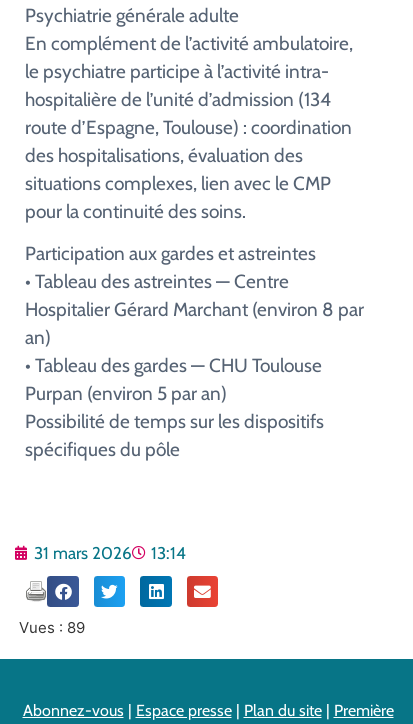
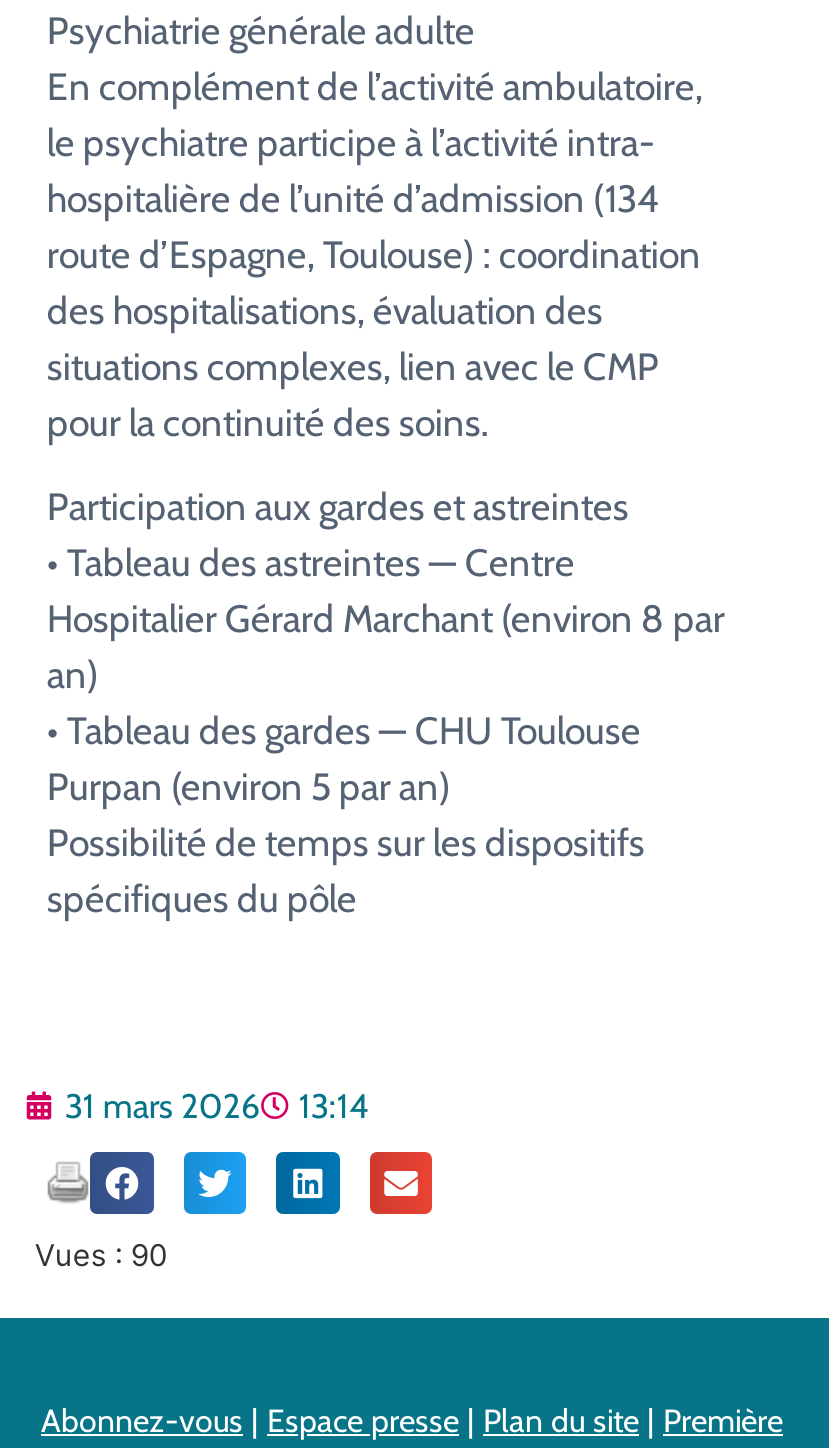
- Vues : 89
+ Vues : 90
